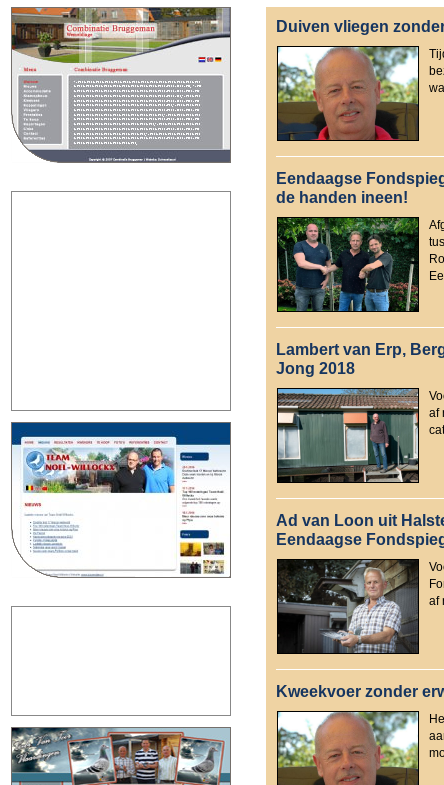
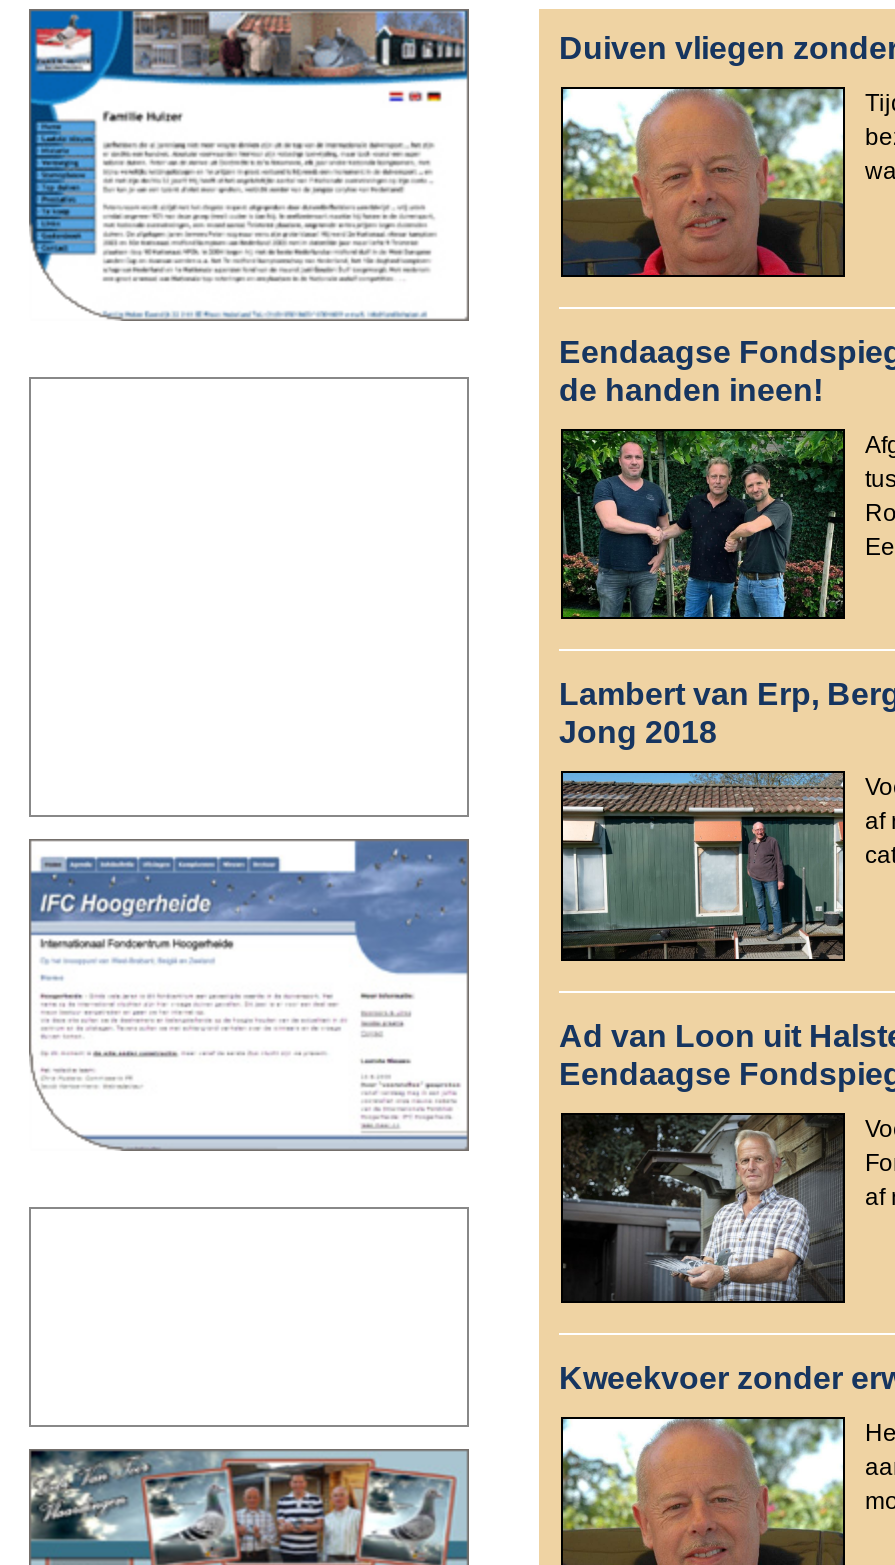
- [image]
+ [image]

- [image]
+ [image]
